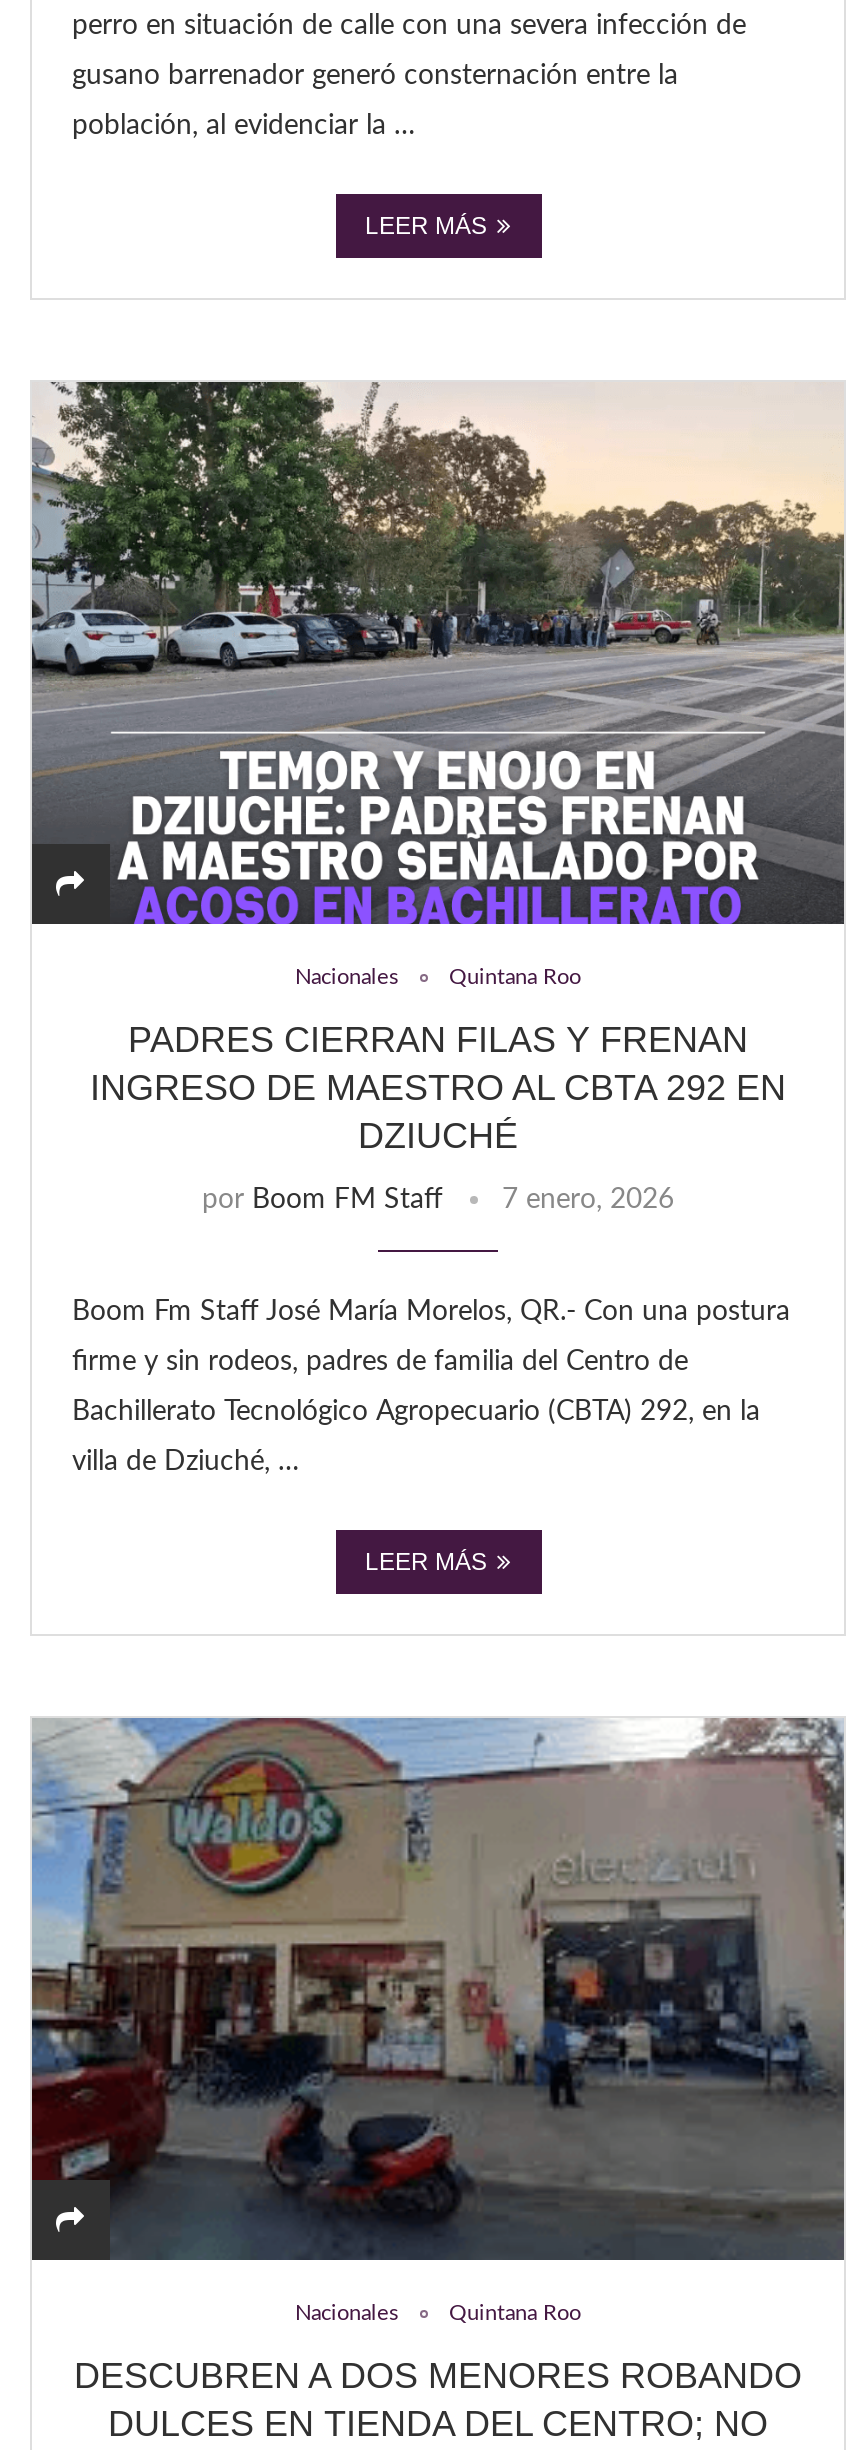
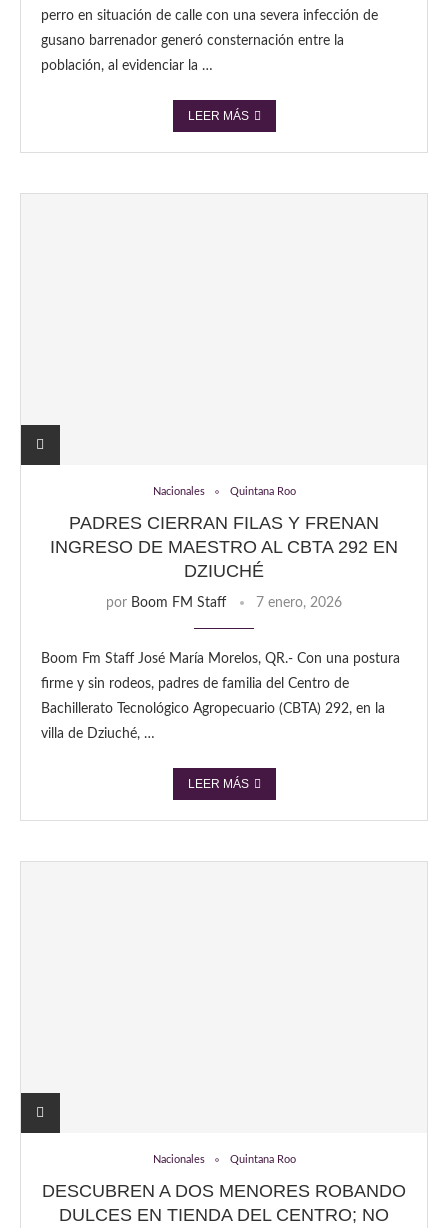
- [image]

- [image]
